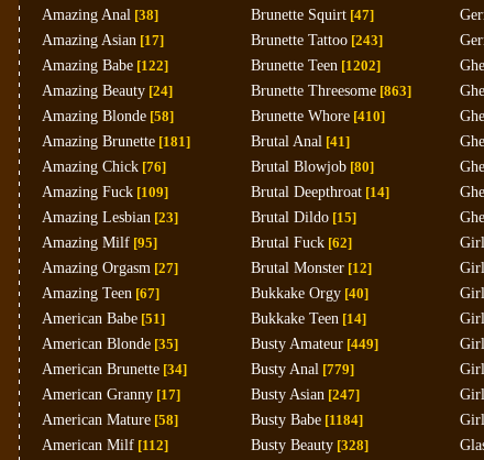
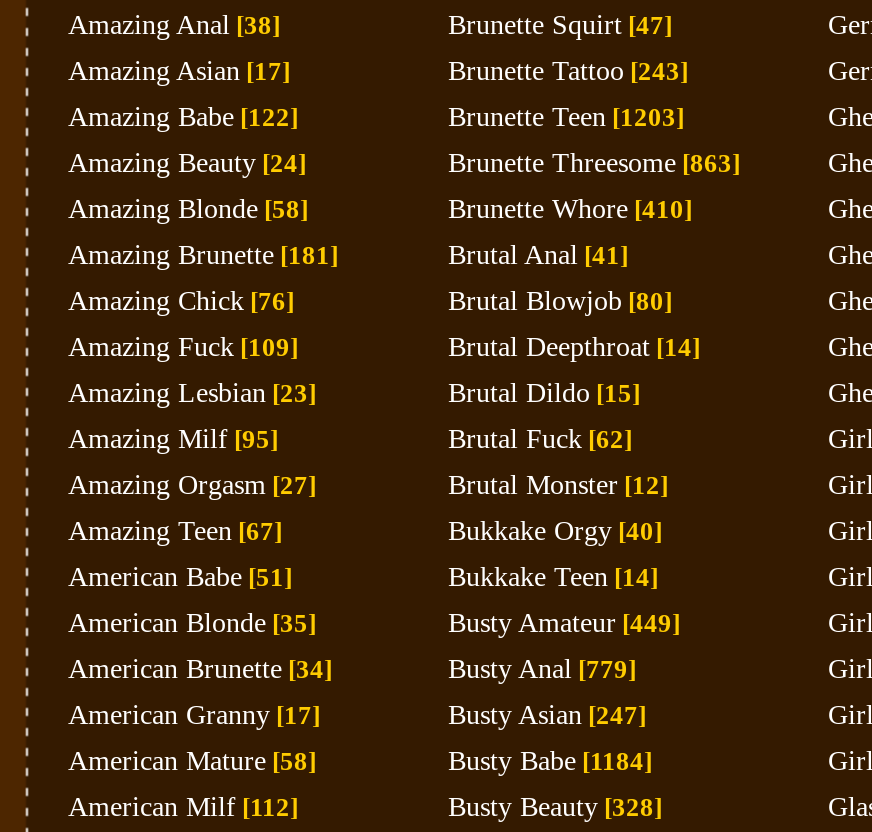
- Brunette Teen [1202]
+ Brunette Teen [1203]
